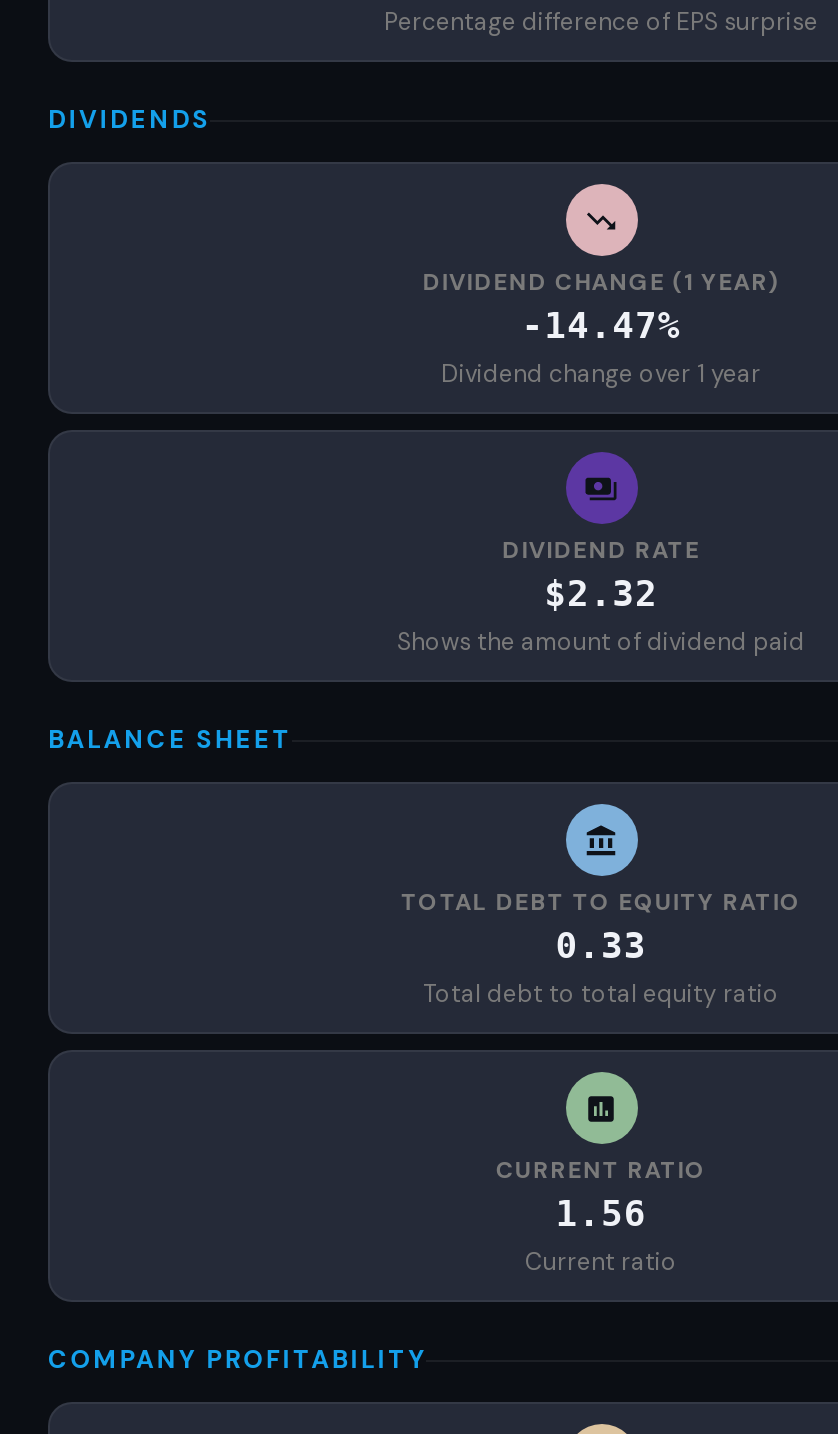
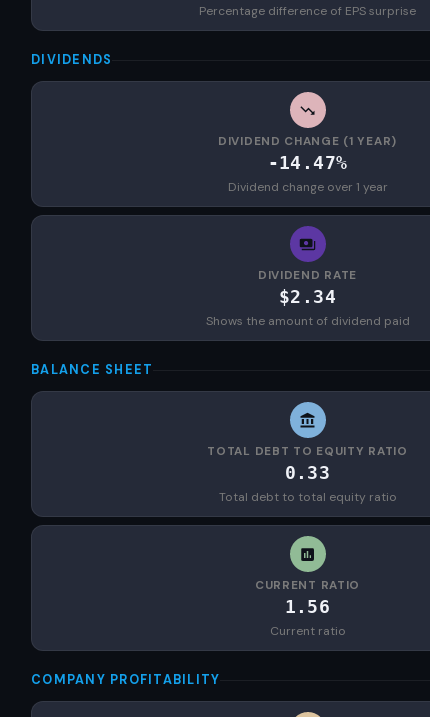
- $2.32
+ $2.34
